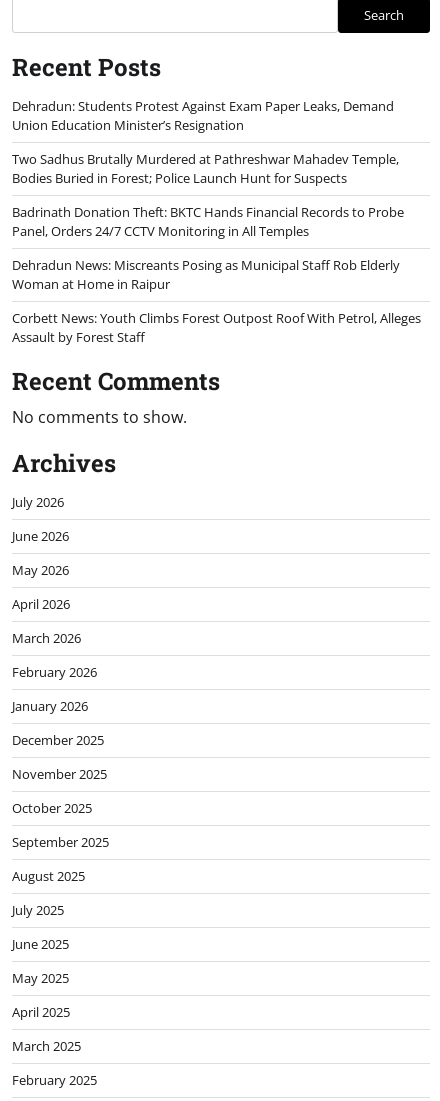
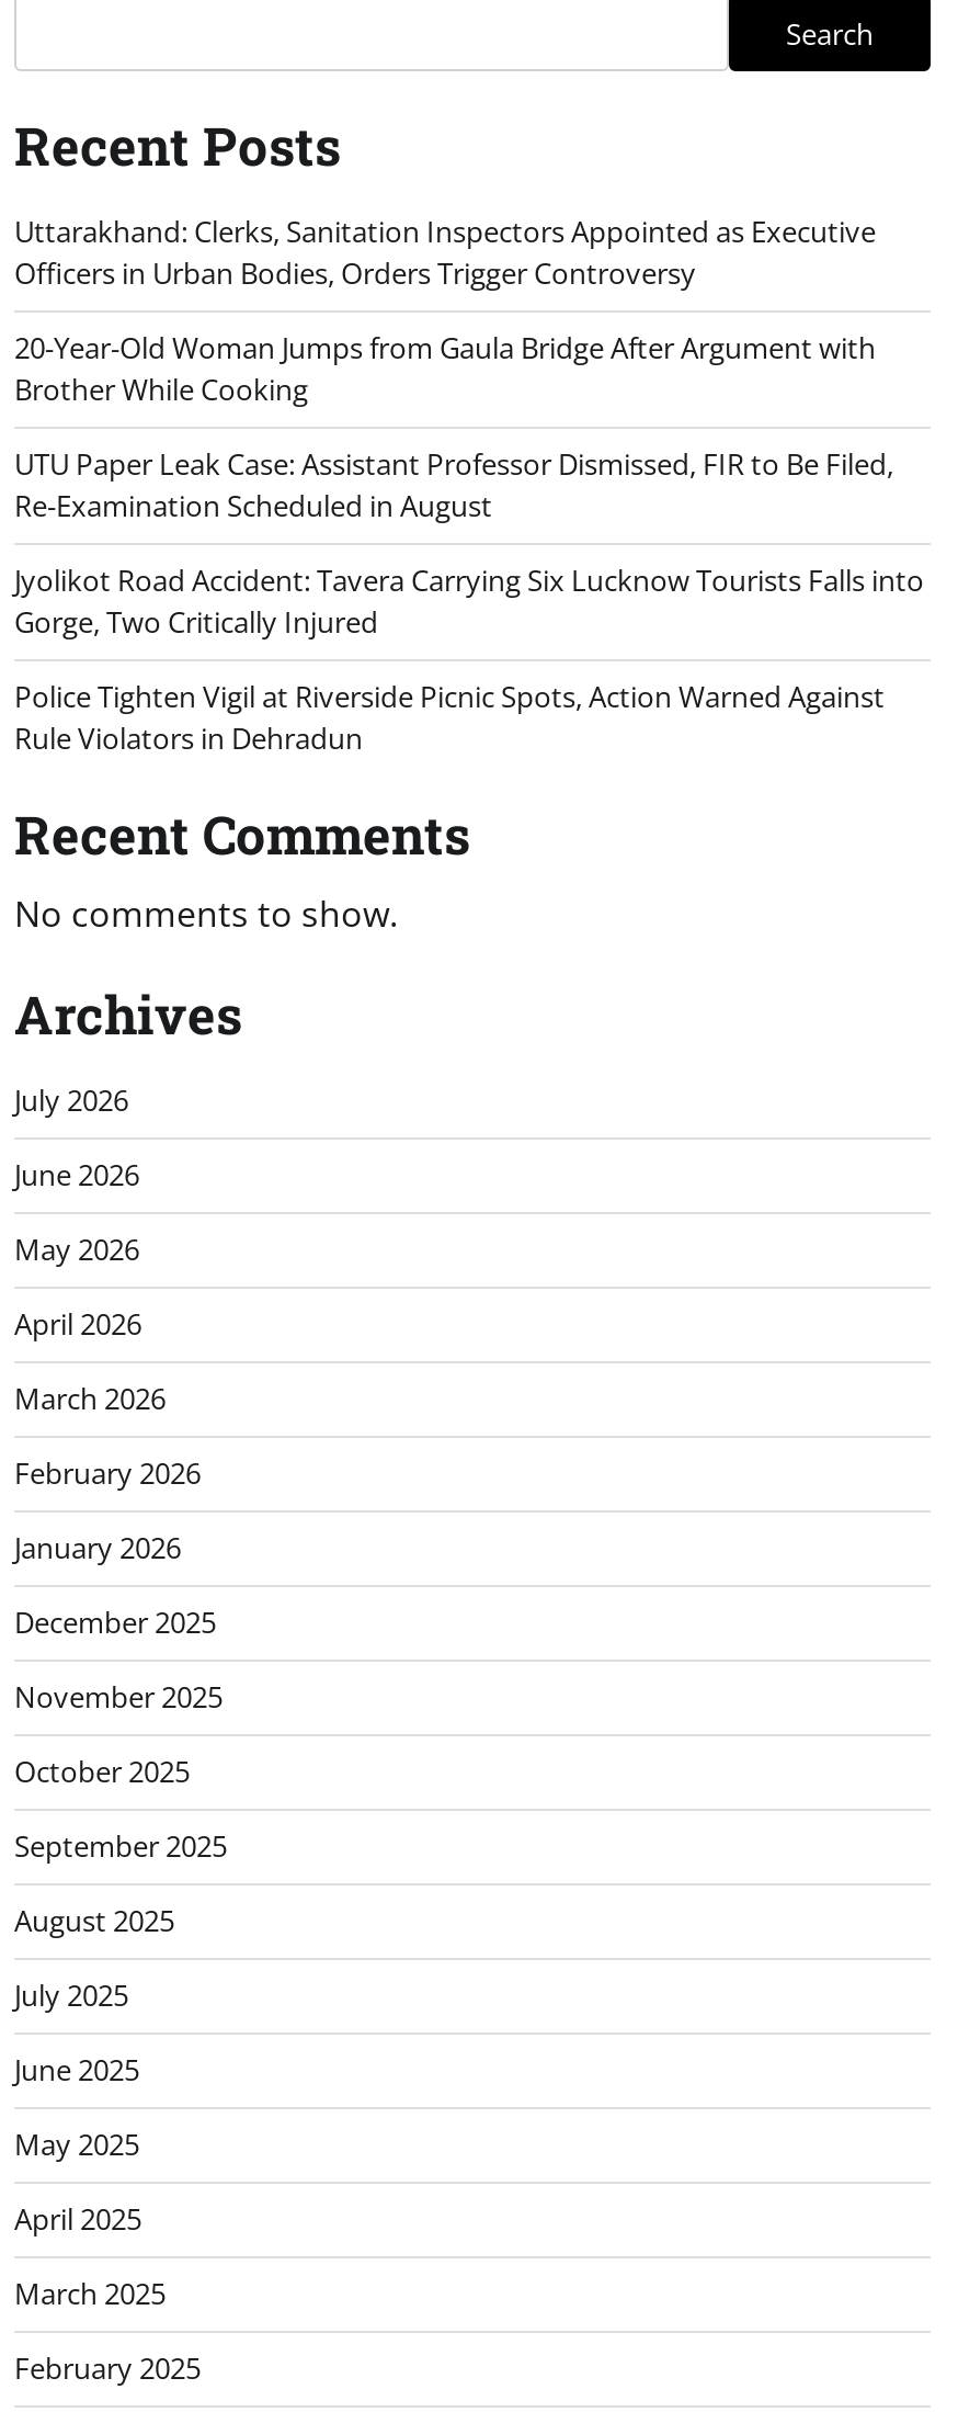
- Dehradun: Students Protest Against Exam Paper Leaks, Demand
- Union Education Minister’s Resignation
+ Uttarakhand: Clerks, Sanitation Inspectors Appointed as Executive
+ Officers in Urban Bodies, Orders Trigger Controversy

- Two Sadhus Brutally Murdered at Pathreshwar Mahadev Temple,
- Bodies Buried in Forest; Police Launch Hunt for Suspects
+ 20-Year-Old Woman Jumps from Gaula Bridge After Argument with
+ Brother While Cooking

- Badrinath Donation Theft: BKTC Hands Financial Records to Probe
- Panel, Orders 24/7 CCTV Monitoring in All Temples
+ UTU Paper Leak Case: Assistant Professor Dismissed, FIR to Be Filed,
+ Re-Examination Scheduled in August

- Dehradun News: Miscreants Posing as Municipal Staff Rob Elderly
- Woman at Home in Raipur
+ Jyolikot Road Accident: Tavera Carrying Six Lucknow Tourists Falls into
+ Gorge, Two Critically Injured

- Corbett News: Youth Climbs Forest Outpost Roof With Petrol, Alleges
- Assault by Forest Staff
+ Police Tighten Vigil at Riverside Picnic Spots, Action Warned Against
+ Rule Violators in Dehradun
